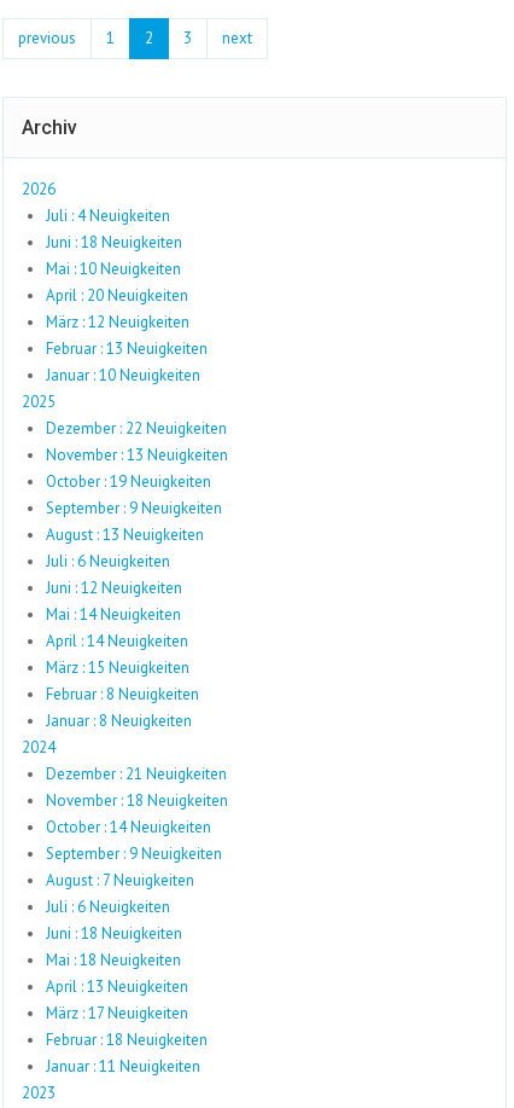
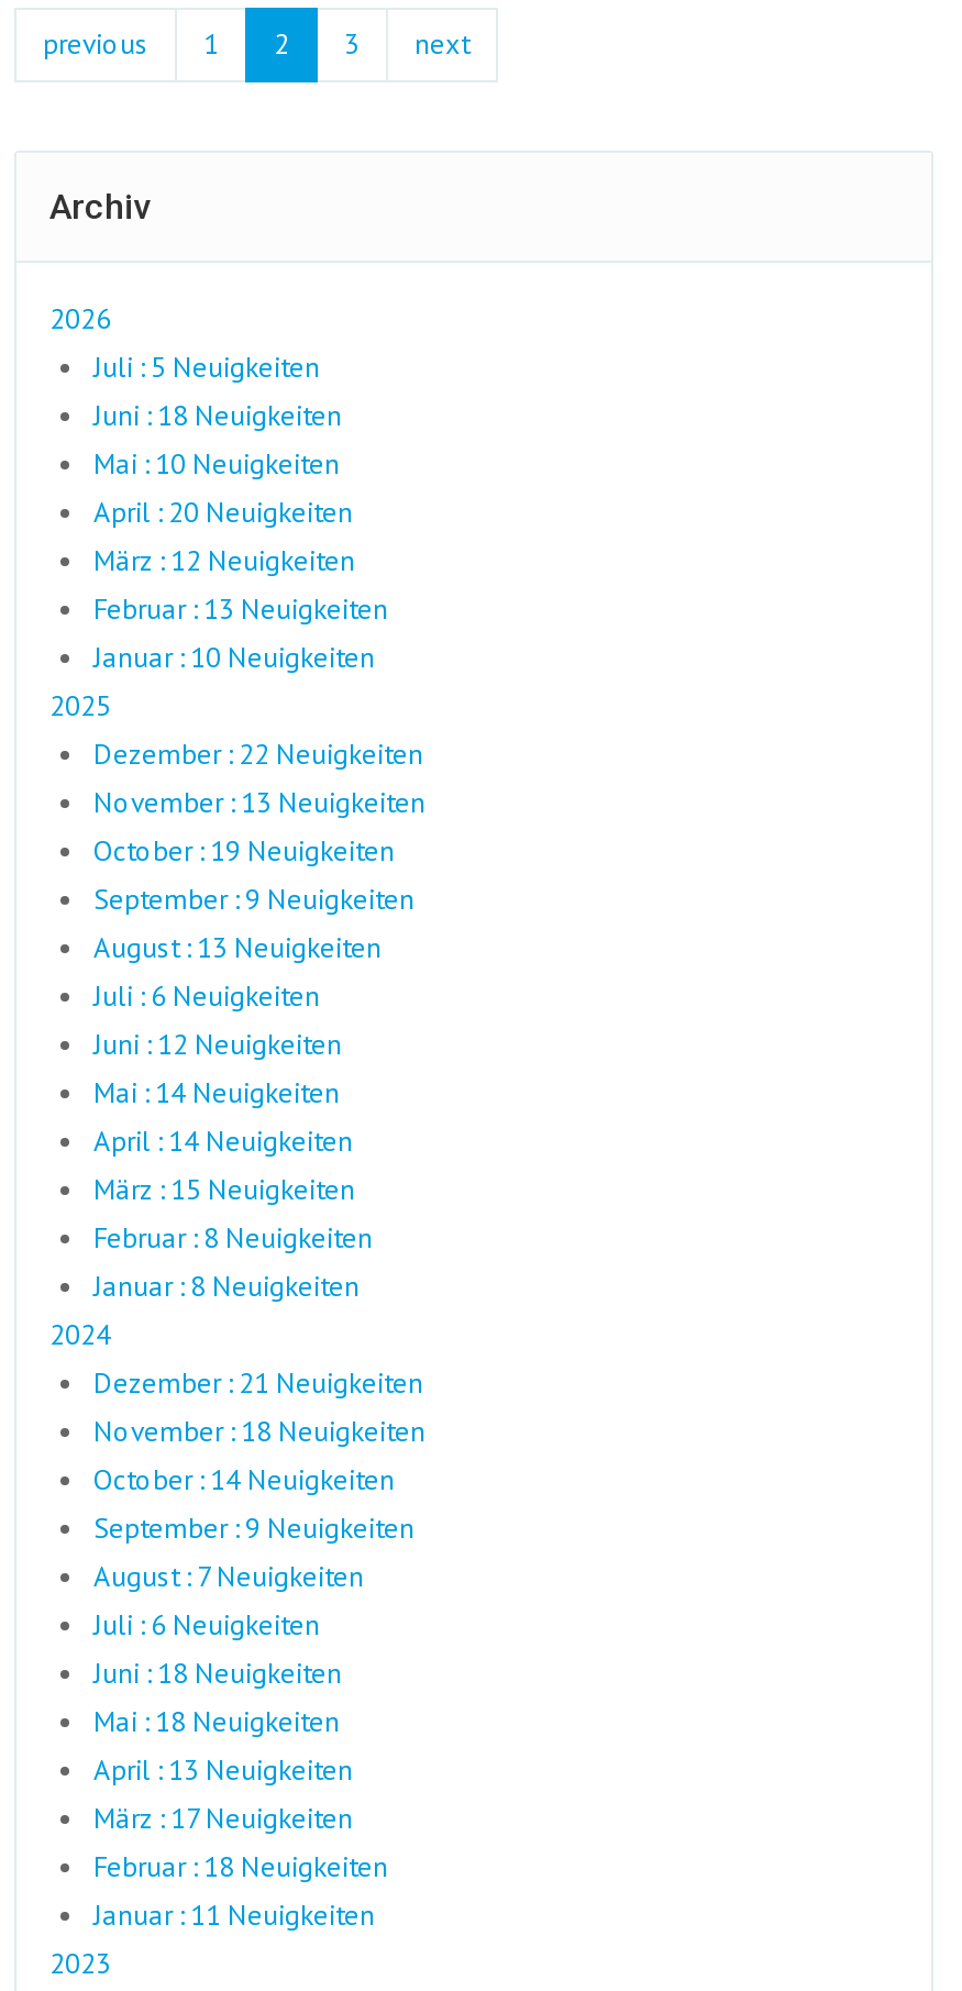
- Juli : 4 Neuigkeiten
+ Juli : 5 Neuigkeiten
